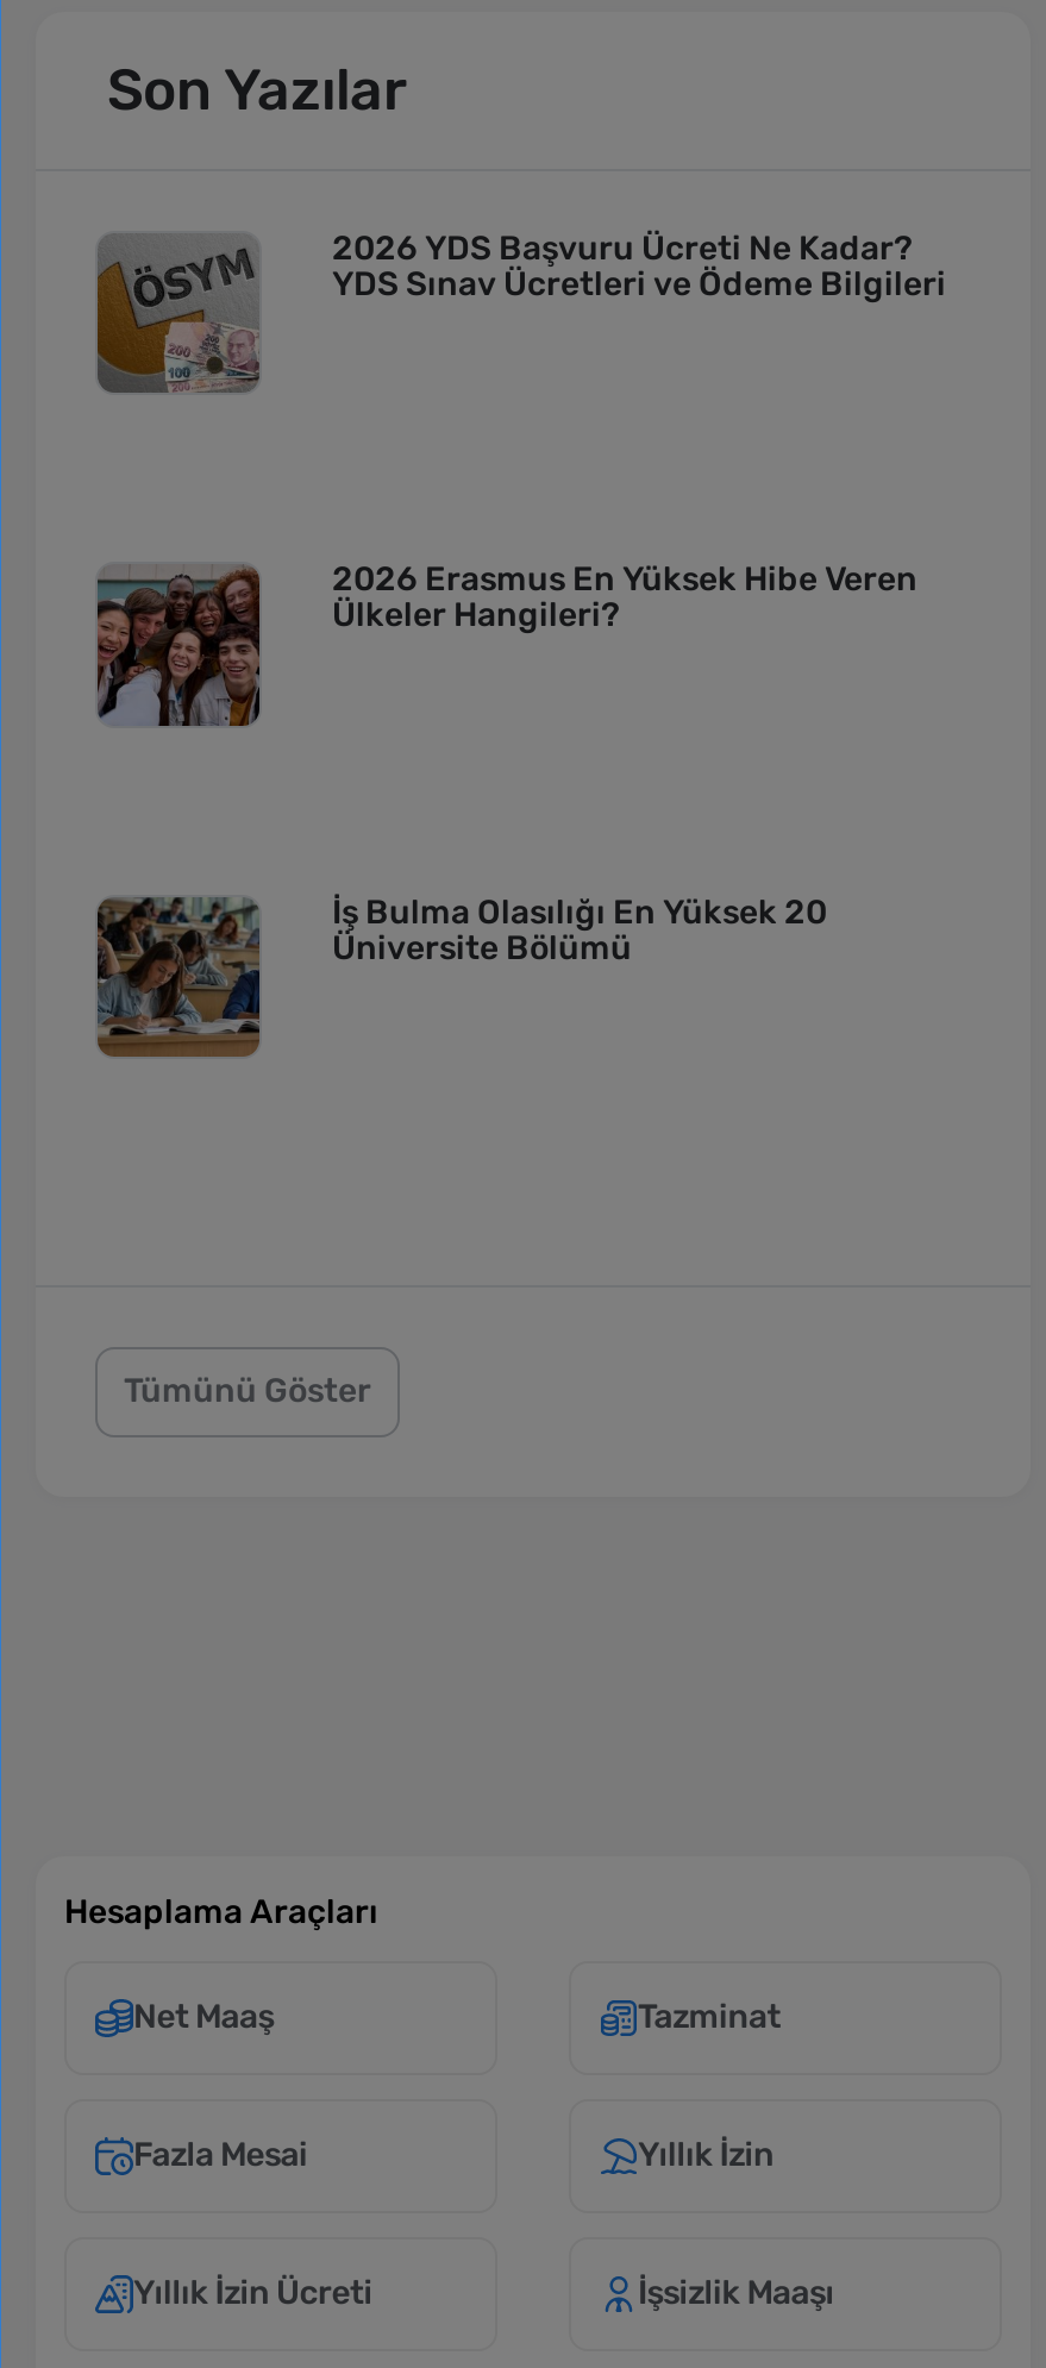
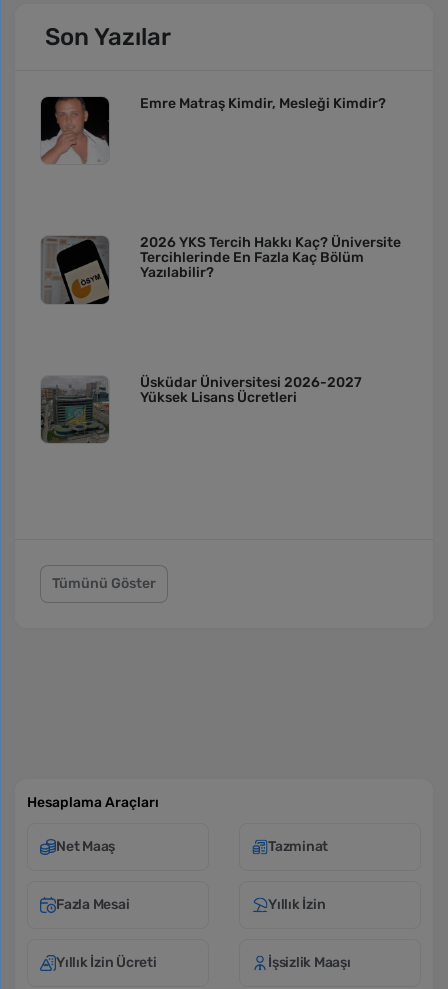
- [image]
- 2026 YDS Başvuru Ücreti Ne Kadar?
- YDS Sınav Ücretleri ve Ödeme Bilgileri
+ [image]
+ Emre Matraş Kimdir, Mesleği Kimdir?

- [image]
- 2026 Erasmus En Yüksek Hibe Veren
- Ülkeler Hangileri?
+ [image]
+ 2026 YKS Tercih Hakkı Kaç? Üniversite
+ Tercihlerinde En Fazla Kaç Bölüm
+ Yazılabilir?

- [image]
- İş Bulma Olasılığı En Yüksek 20
- Üniversite Bölümü
+ [image]
+ Üsküdar Üniversitesi 2026-2027
+ Yüksek Lisans Ücretleri
